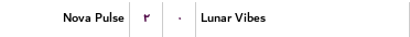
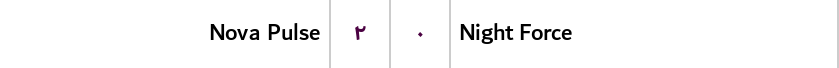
- Lunar Vibes
+ Night Force
